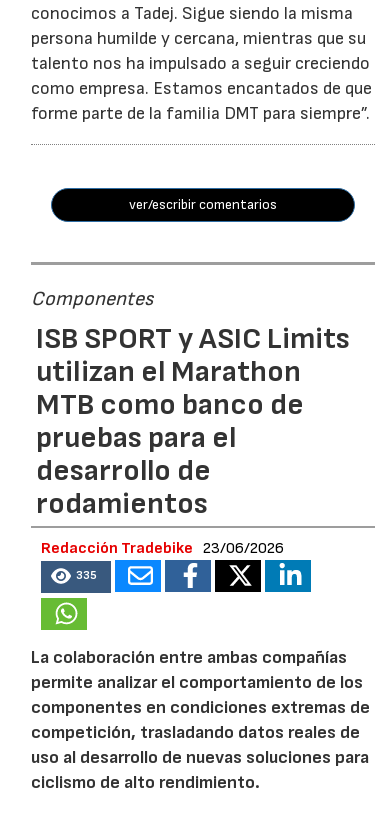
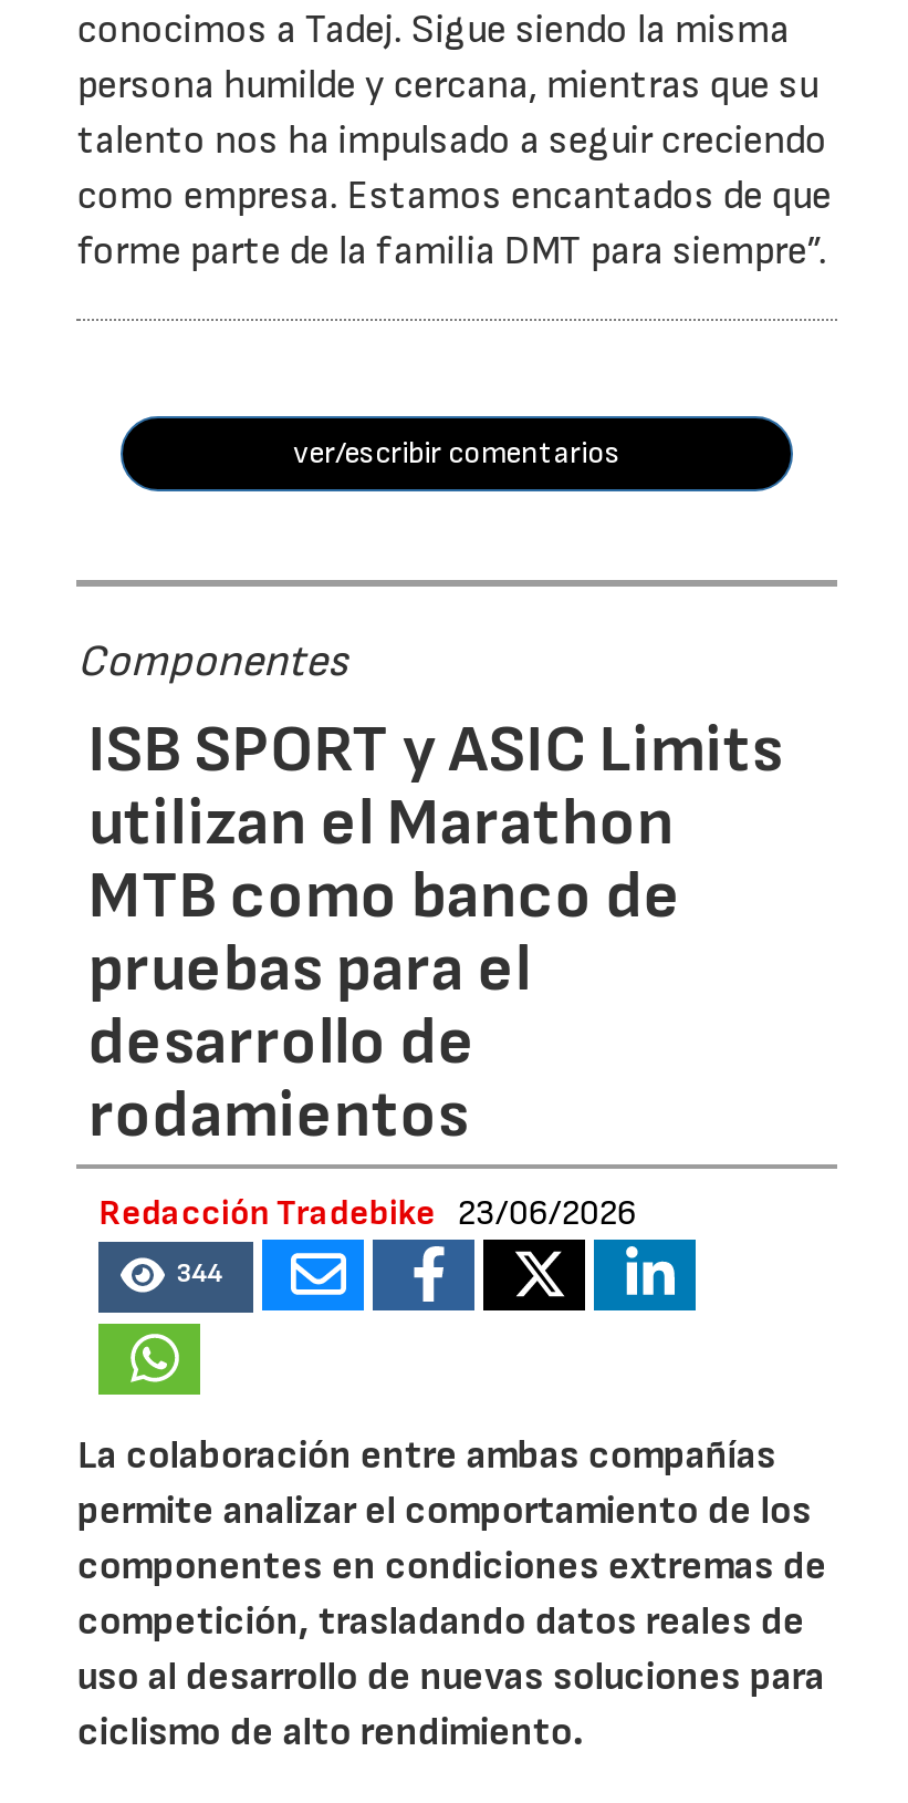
- 335
+ 344
